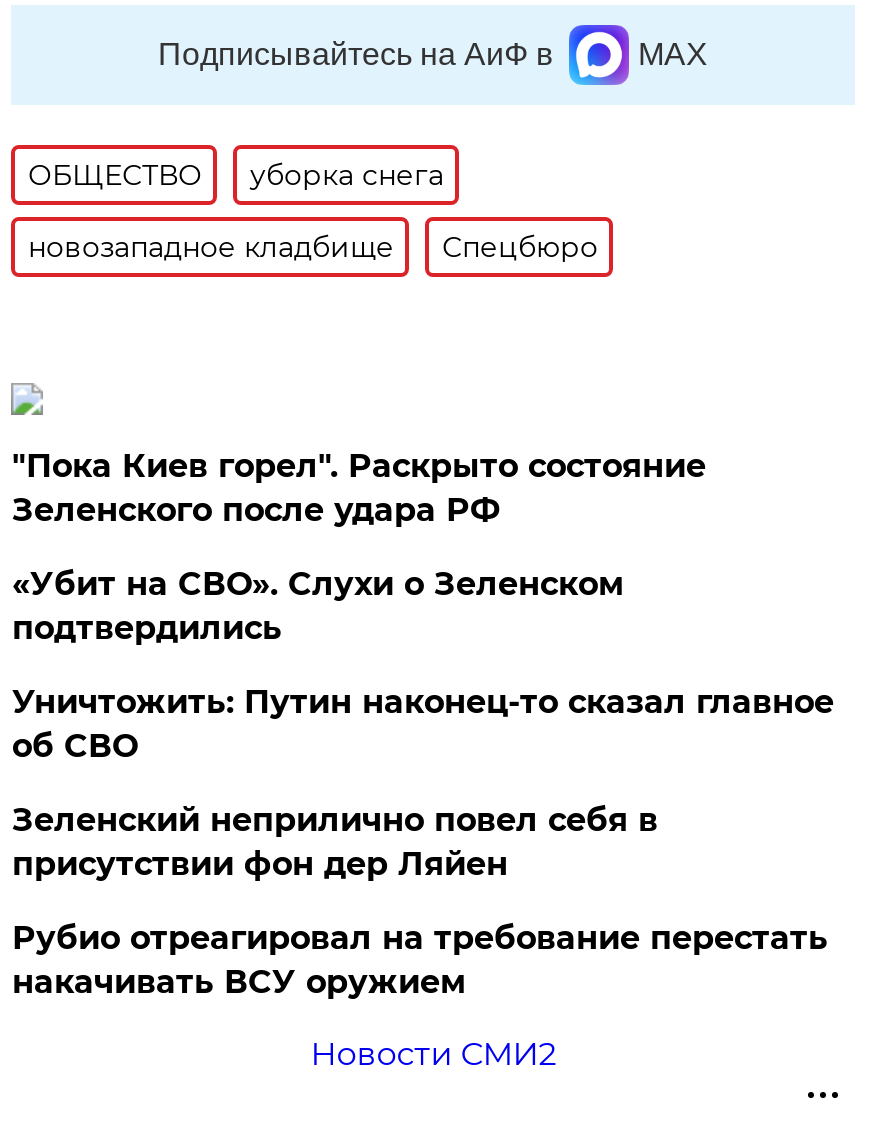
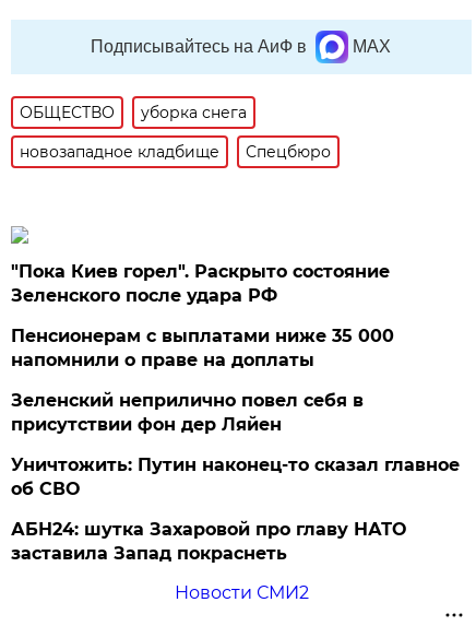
- «Убит на СВО». Слухи о Зеленском
- подтвердились
+ Пенсионерам с выплатами ниже 35 000
+ напомнили о праве на доплаты

moved down: Уничтожить: Путин наконец-то сказал главное | об СВО

moved up: Зеленский неприлично повел cебя в | присутствии фон дер Ляйен

- Рубио отреагировал на требование перестать
- накачивать ВСУ оружием
+ АБН24: шутка Захаровой про главу НАТО
+ заставила Запад покраснеть
